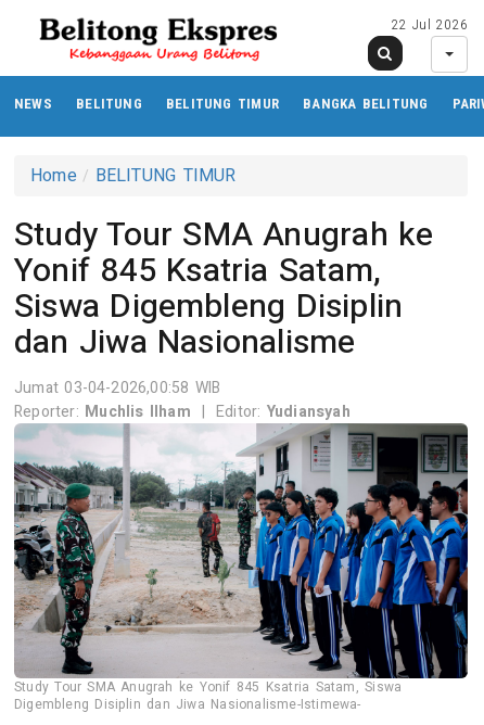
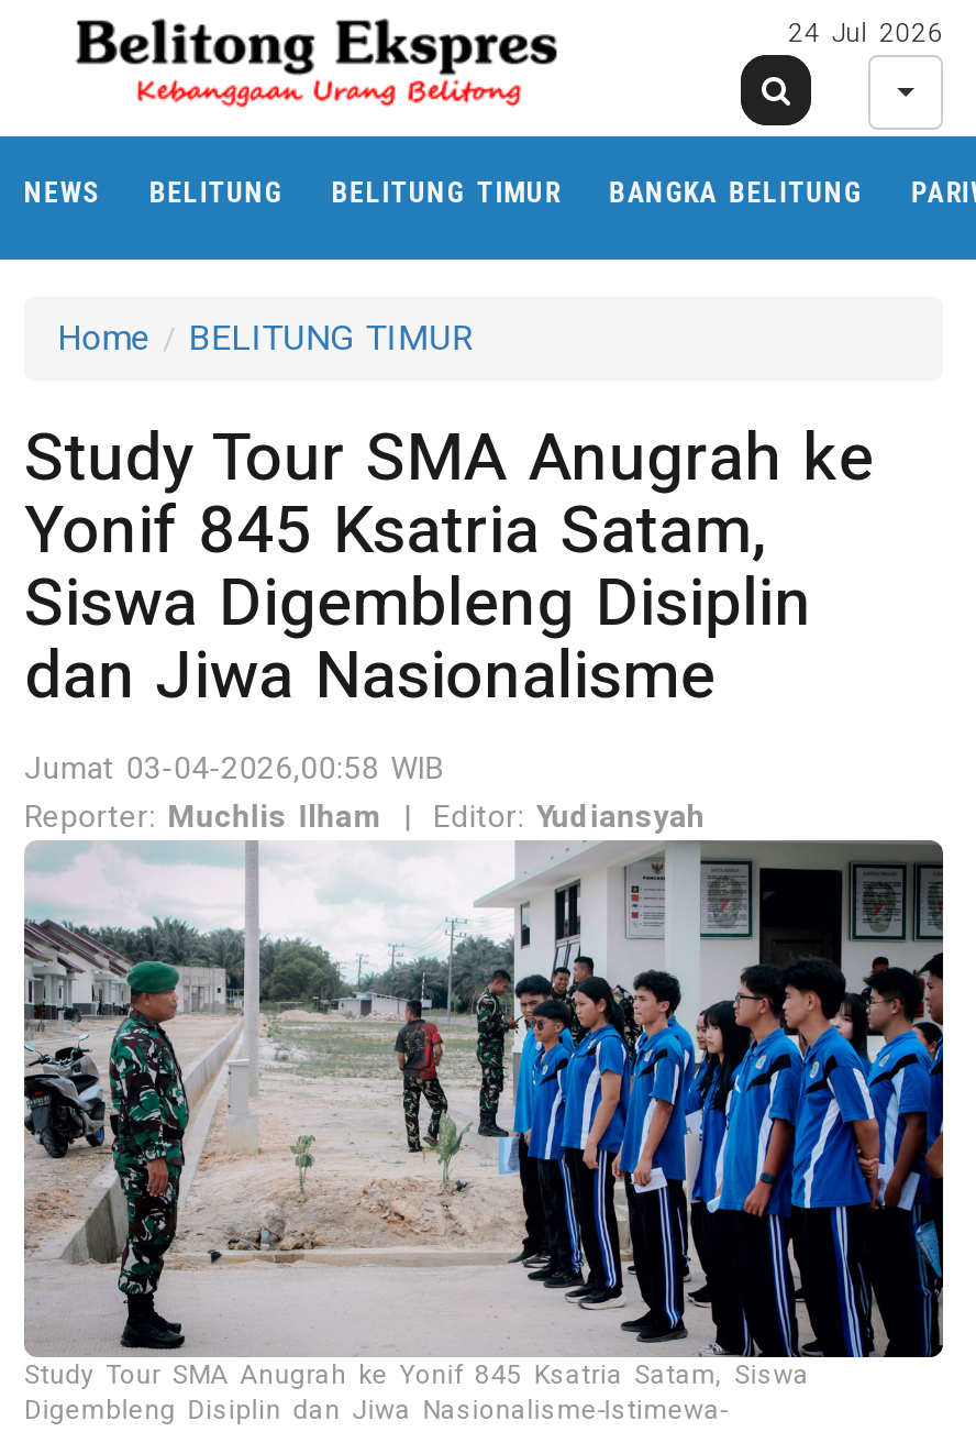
- 22 Jul 2026
+ 24 Jul 2026
